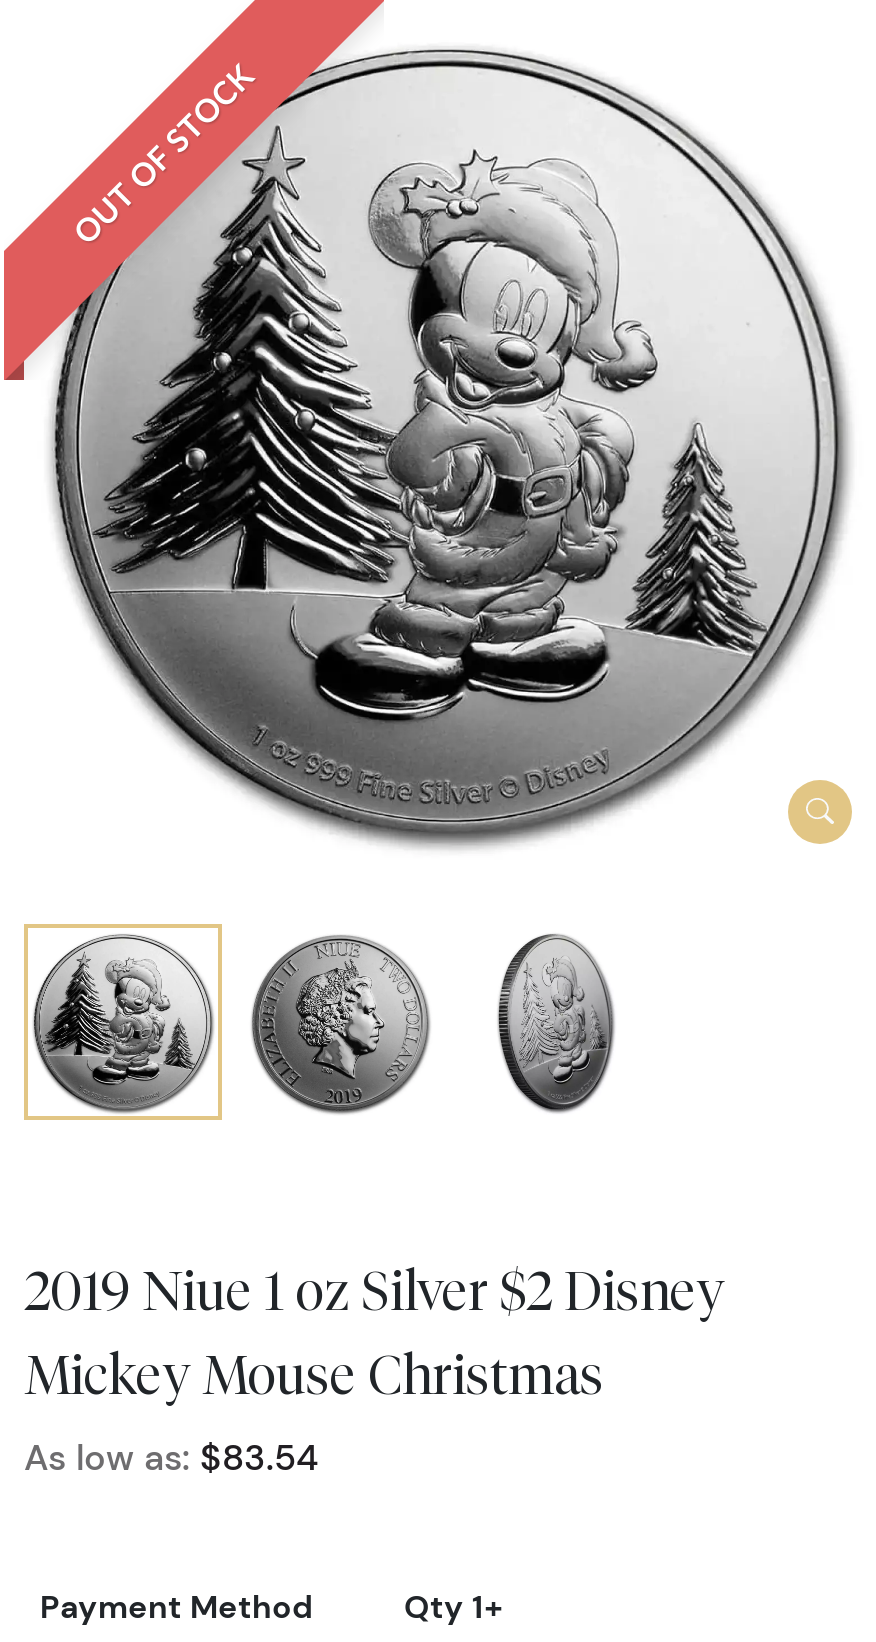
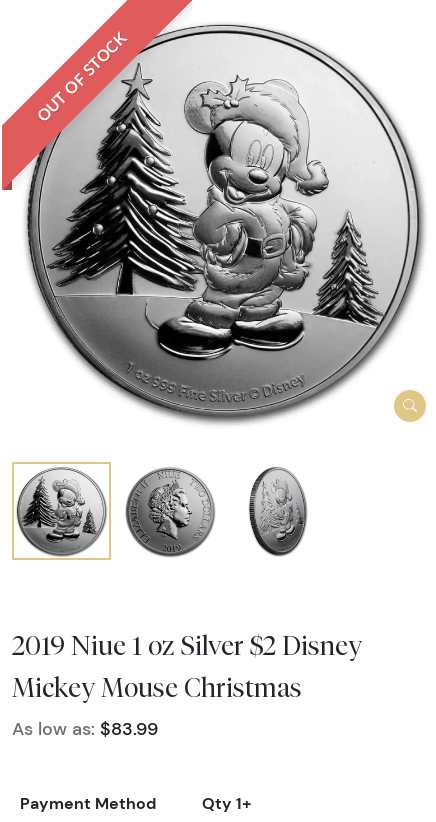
- As low as: $83.54
+ As low as: $83.99
